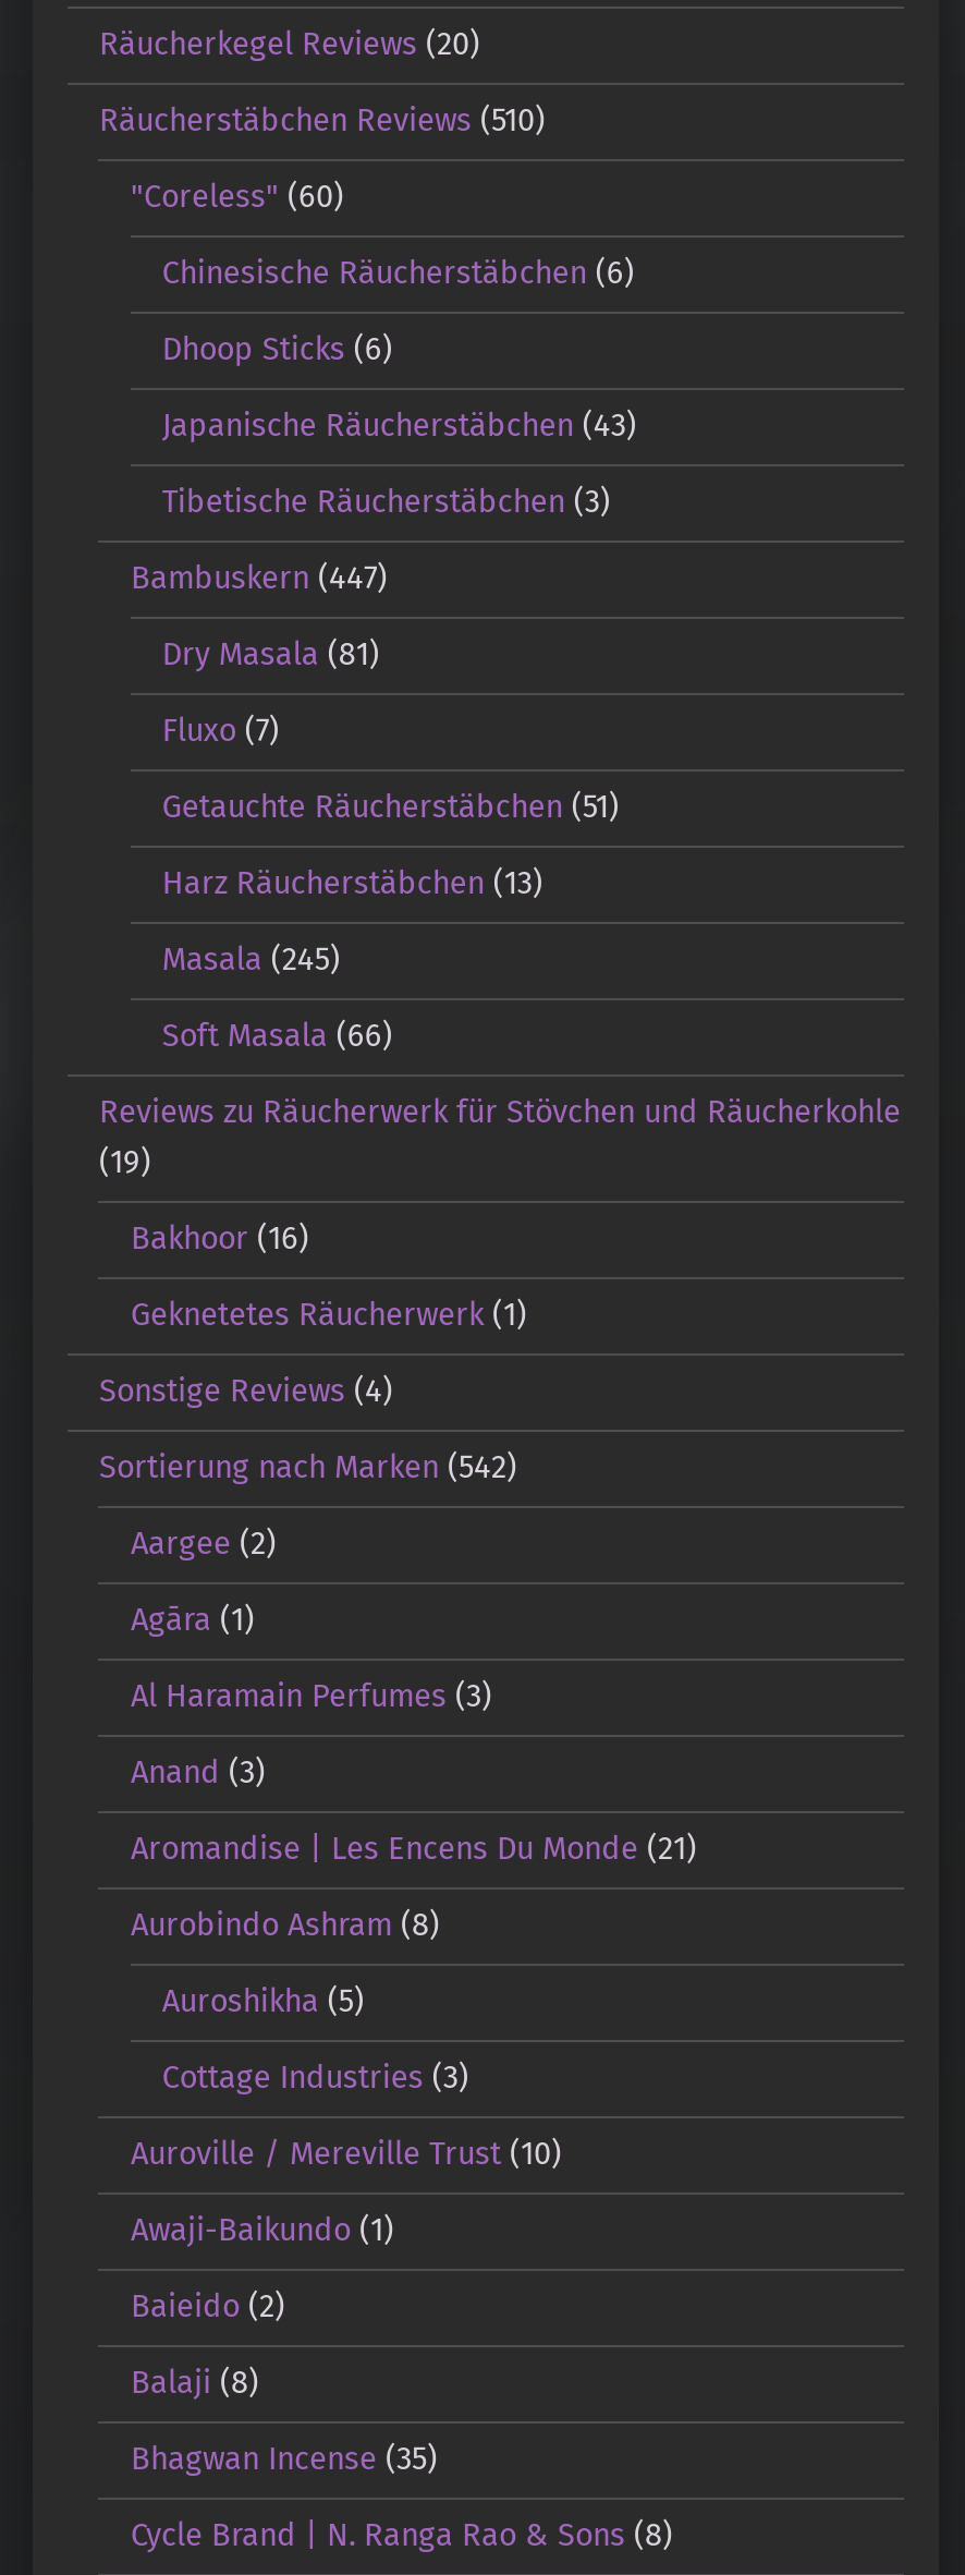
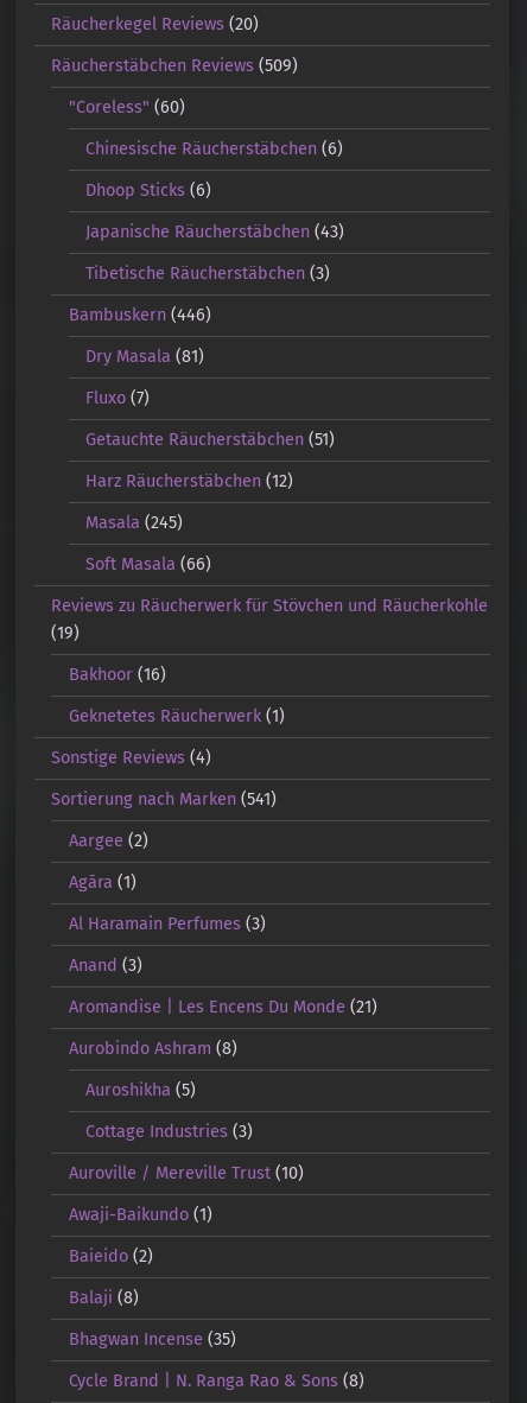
- Räucherstäbchen Reviews (510)
+ Räucherstäbchen Reviews (509)

- Bambuskern (447)
+ Bambuskern (446)

- Harz Räucherstäbchen (13)
+ Harz Räucherstäbchen (12)

- Sortierung nach Marken (542)
+ Sortierung nach Marken (541)
